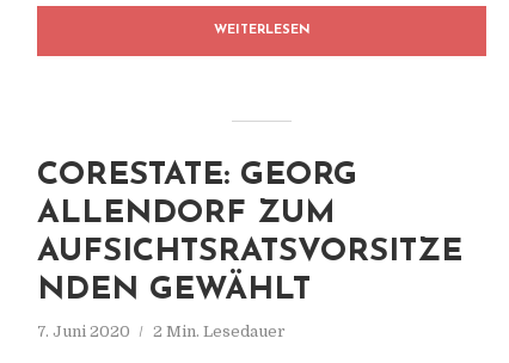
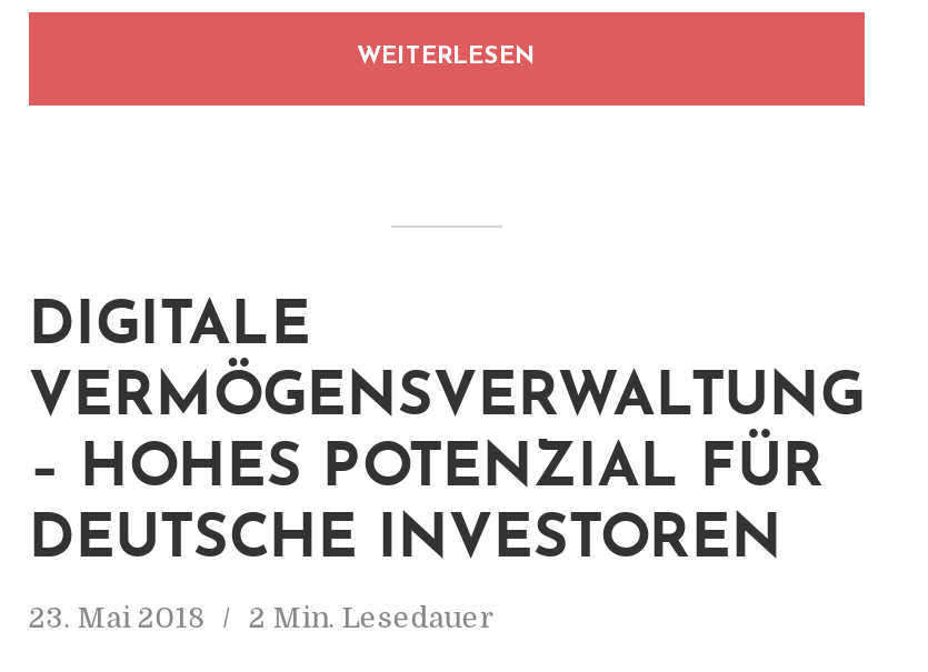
- CORESTATE: GEORG
- ALLENDORF ZUM
- AUFSICHTSRATSVORSITZE
- NDEN GEWÄHLT
+ DIGITALE
+ VERMÖGENSVERWALTUNG
+ – HOHES POTENZIAL FÜR
+ DEUTSCHE INVESTOREN

- 7. Juni 2020 2 Min. Lesedauer
+ 23. Mai 2018 2 Min. Lesedauer
